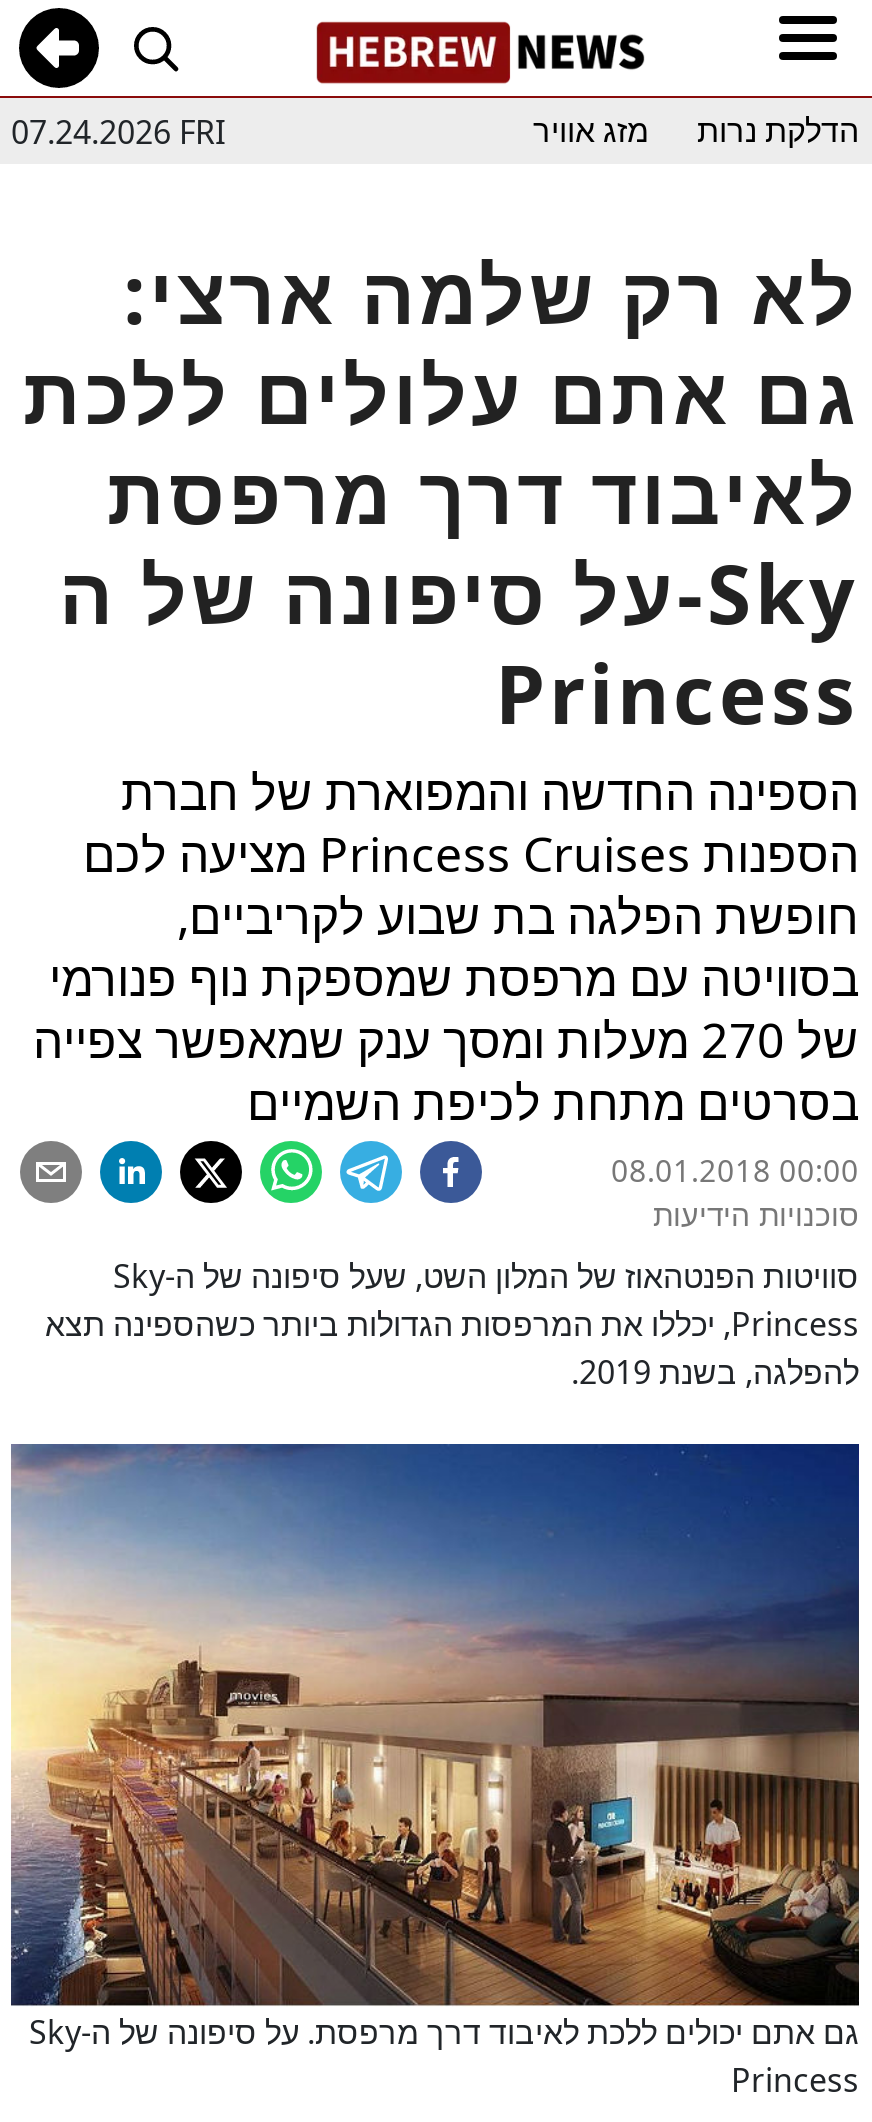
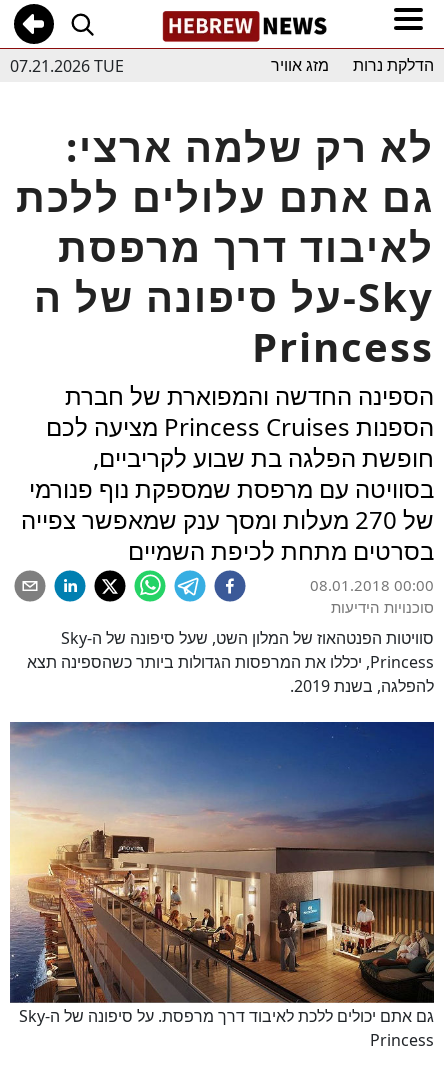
- 07.24.2026 FRI
+ 07.21.2026 TUE
